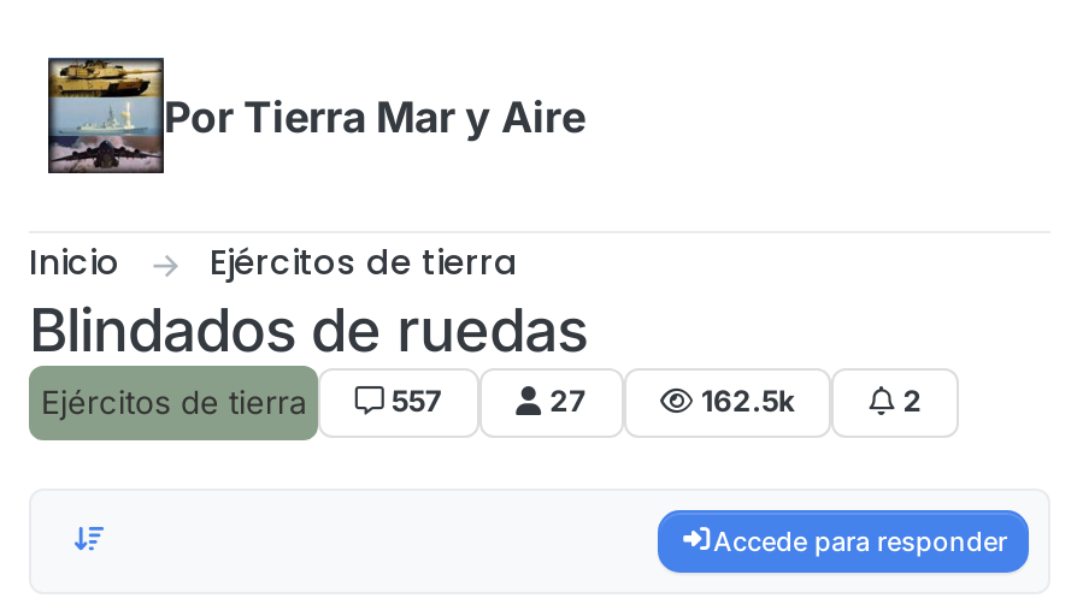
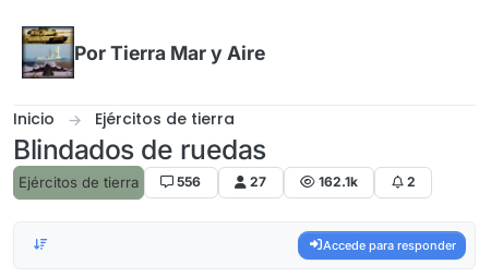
- 557
+ 556

- 162.5k
+ 162.1k
